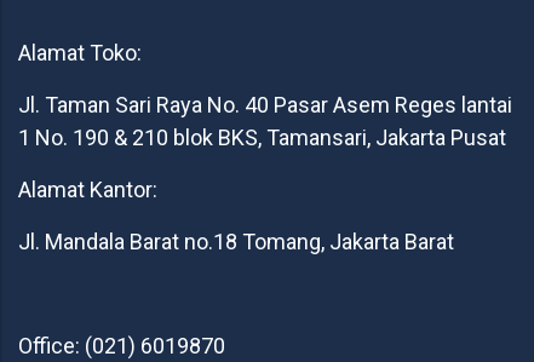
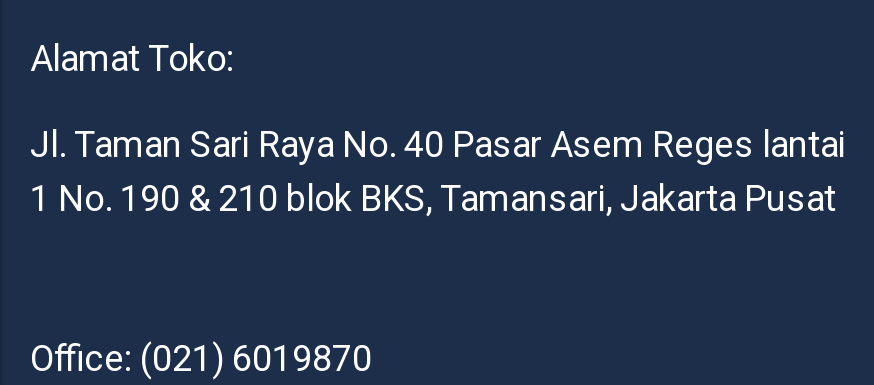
- Alamat Kantor:
- Jl. Mandala Barat no.18 Tomang, Jakarta Barat
